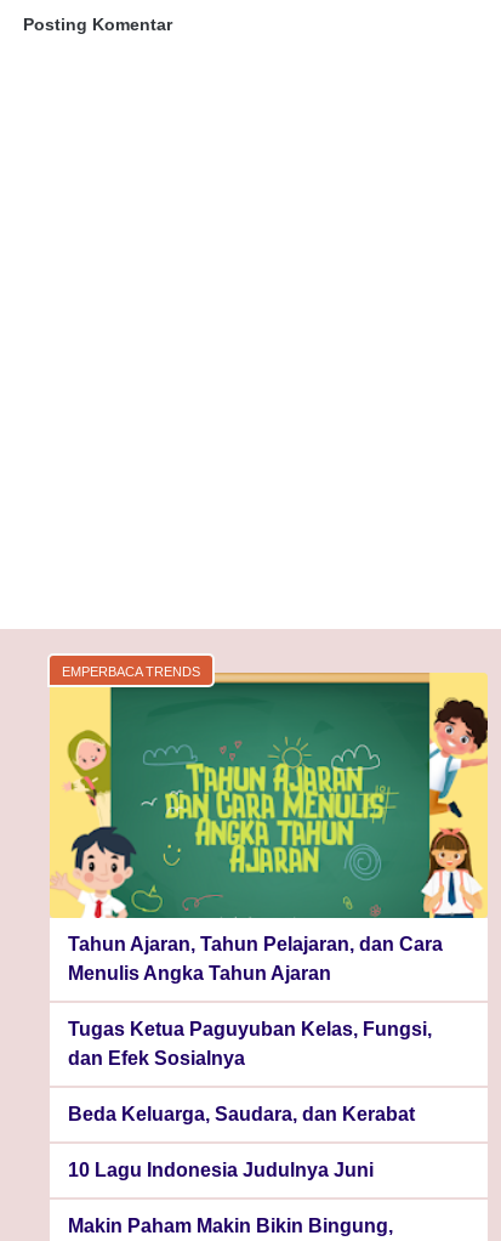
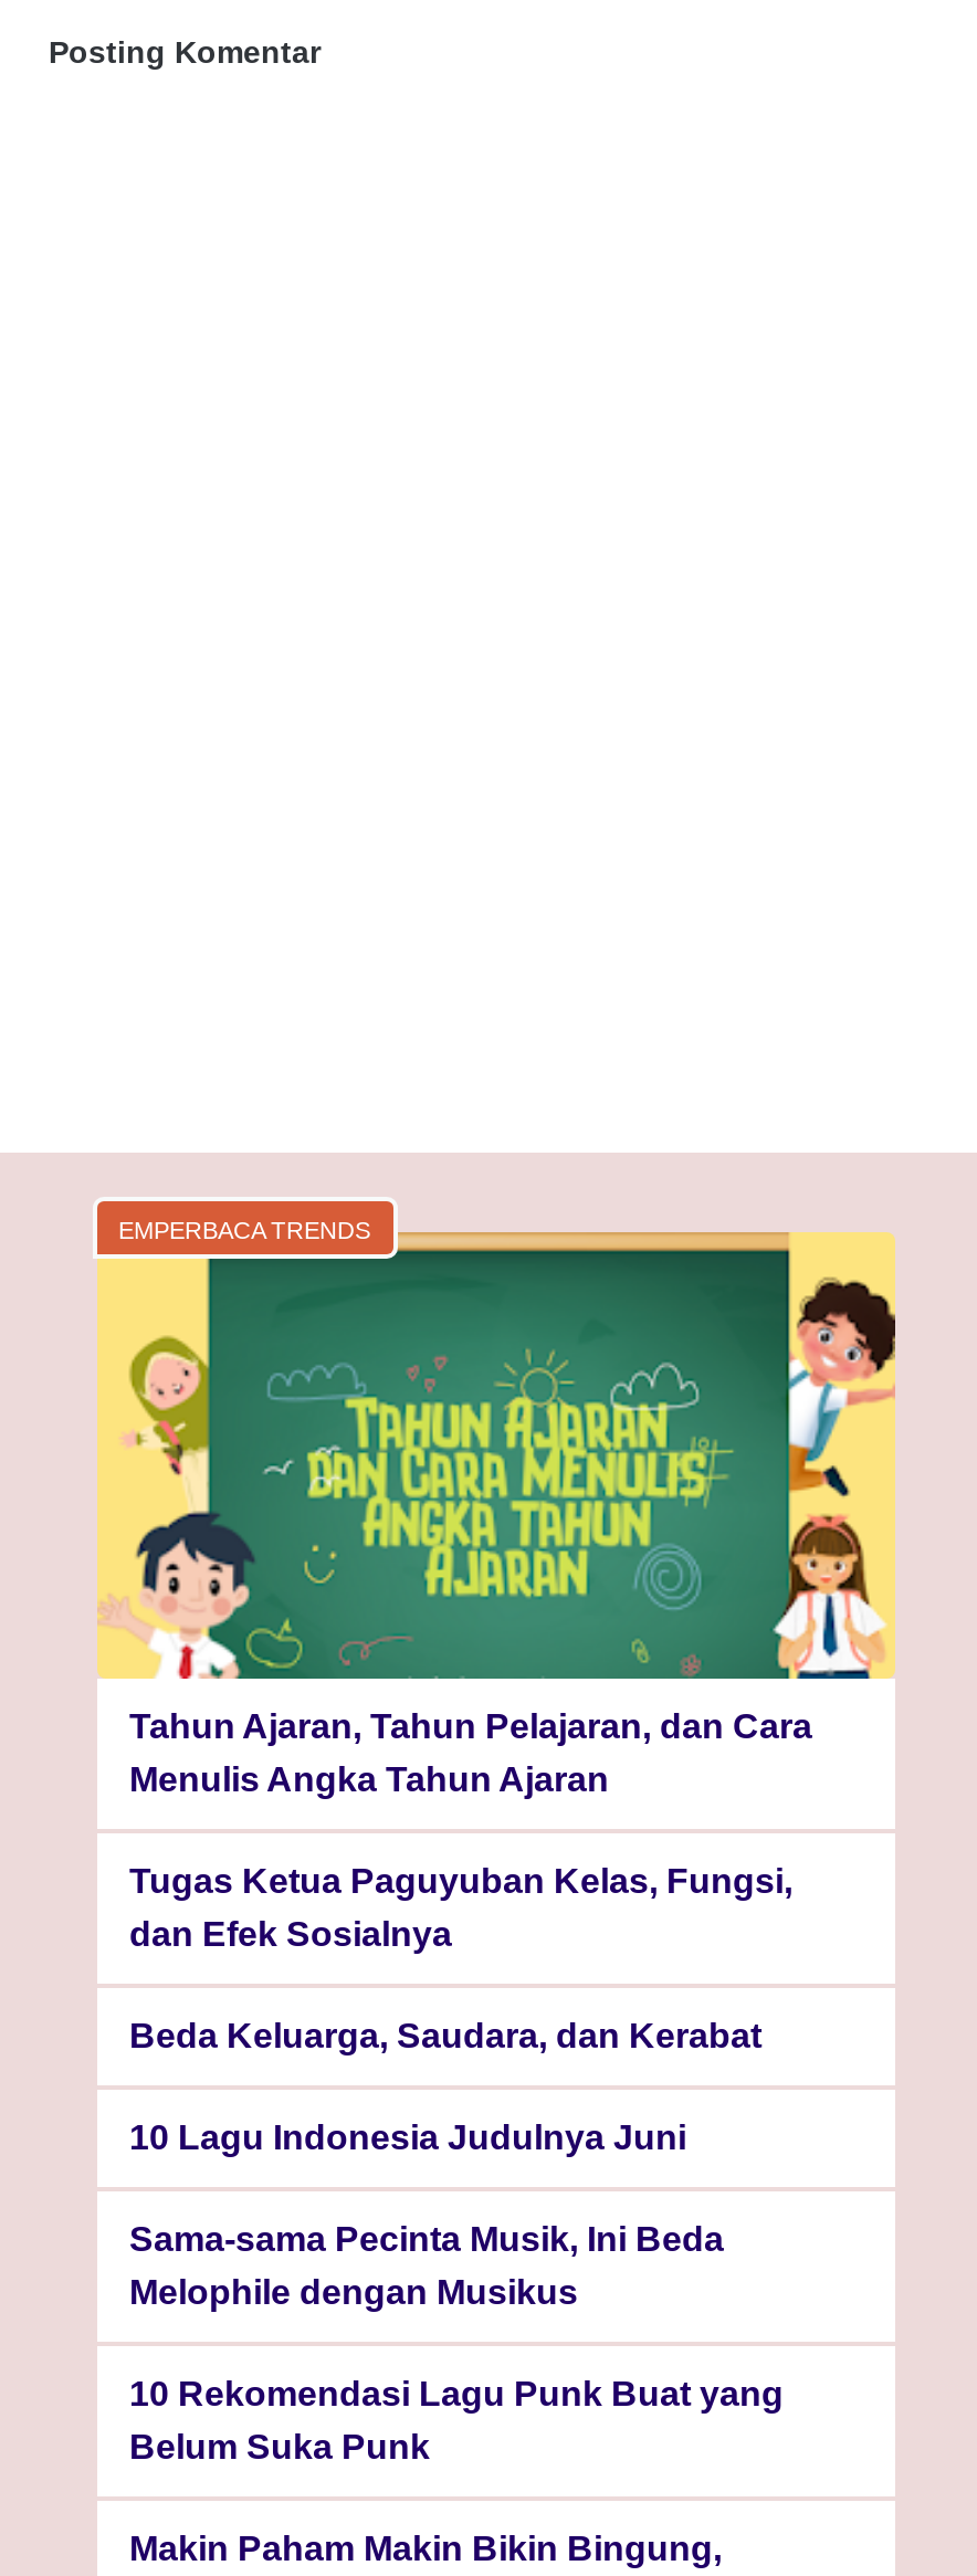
+ Sama-sama Pecinta Musik, Ini Beda
+ Melophile dengan Musikus
+ 10 Rekomendasi Lagu Punk Buat yang
+ Belum Suka Punk
